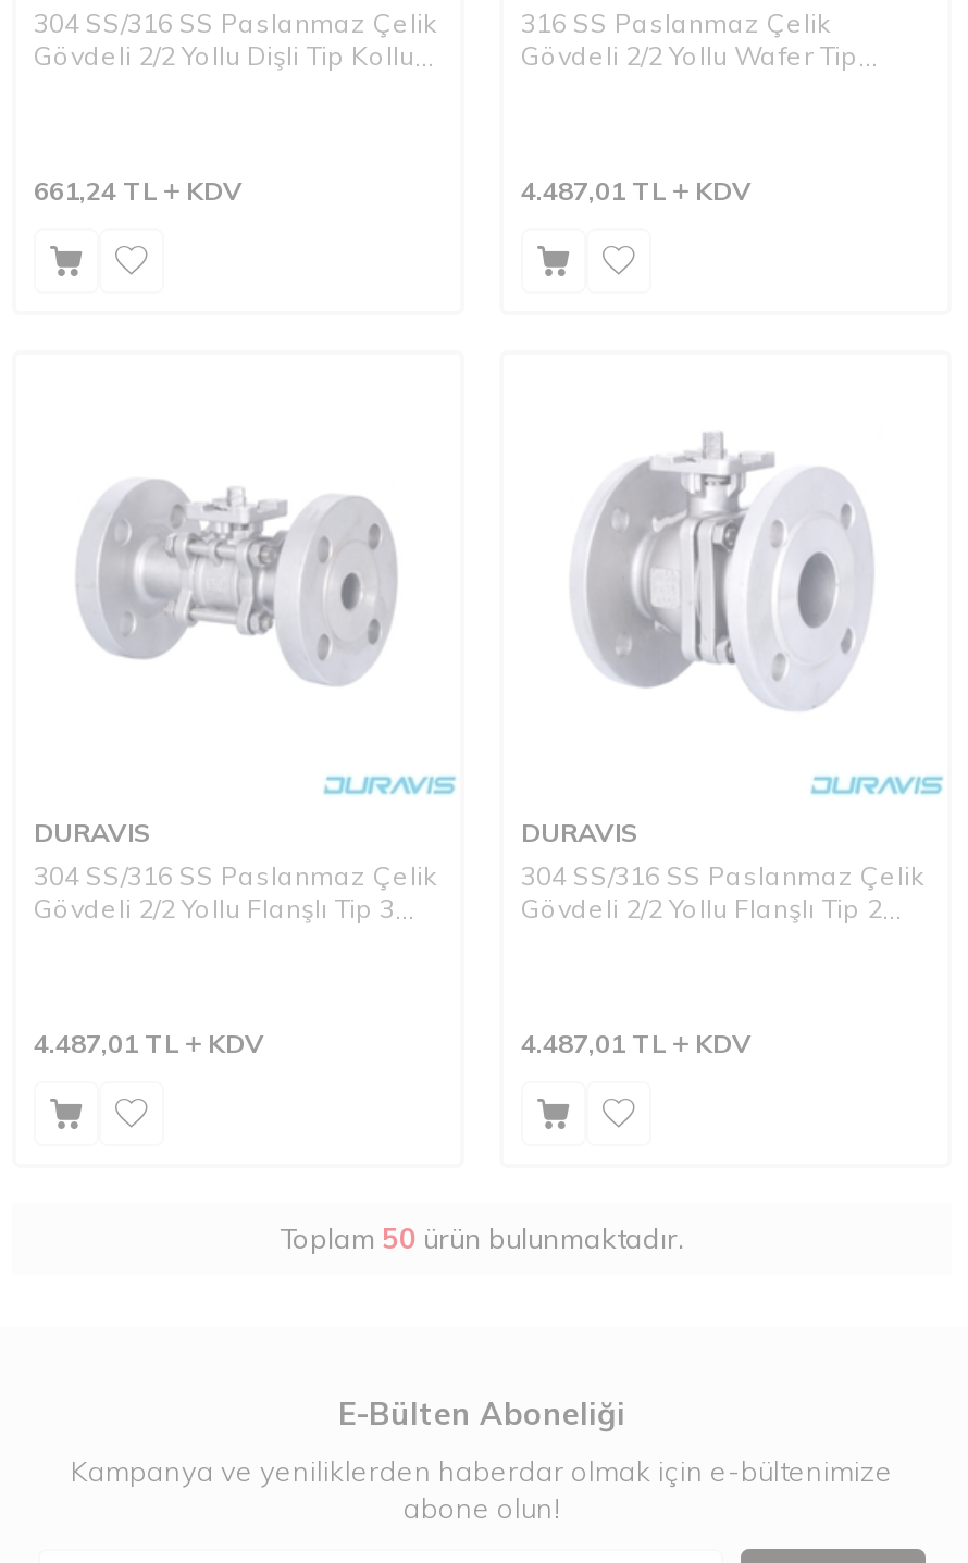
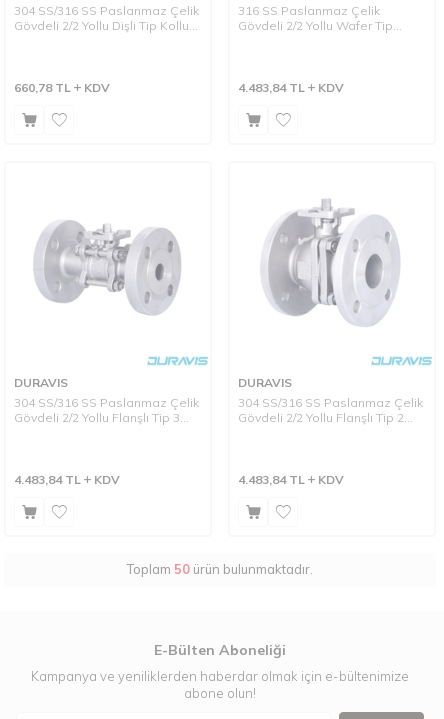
- 661,24 TL KDV
+ 660,78 TL KDV

- 4.487,01 TL KDV
+ 4.483,84 TL KDV

- 4.487,01 TL KDV
+ 4.483,84 TL KDV

- 4.487,01 TL KDV
+ 4.483,84 TL KDV
